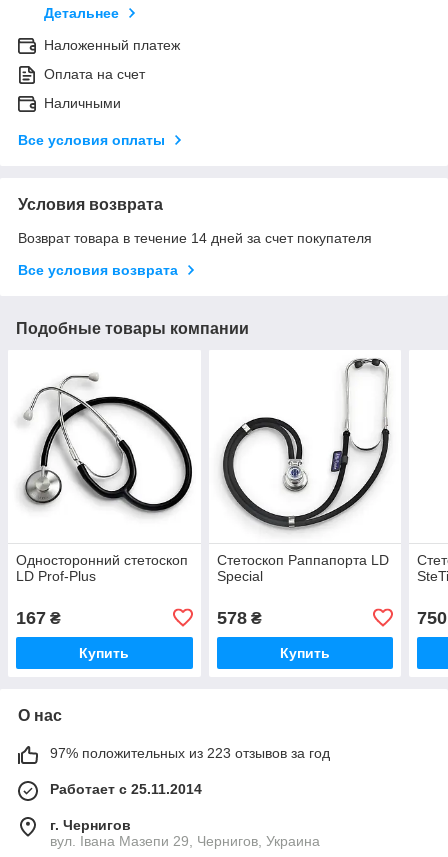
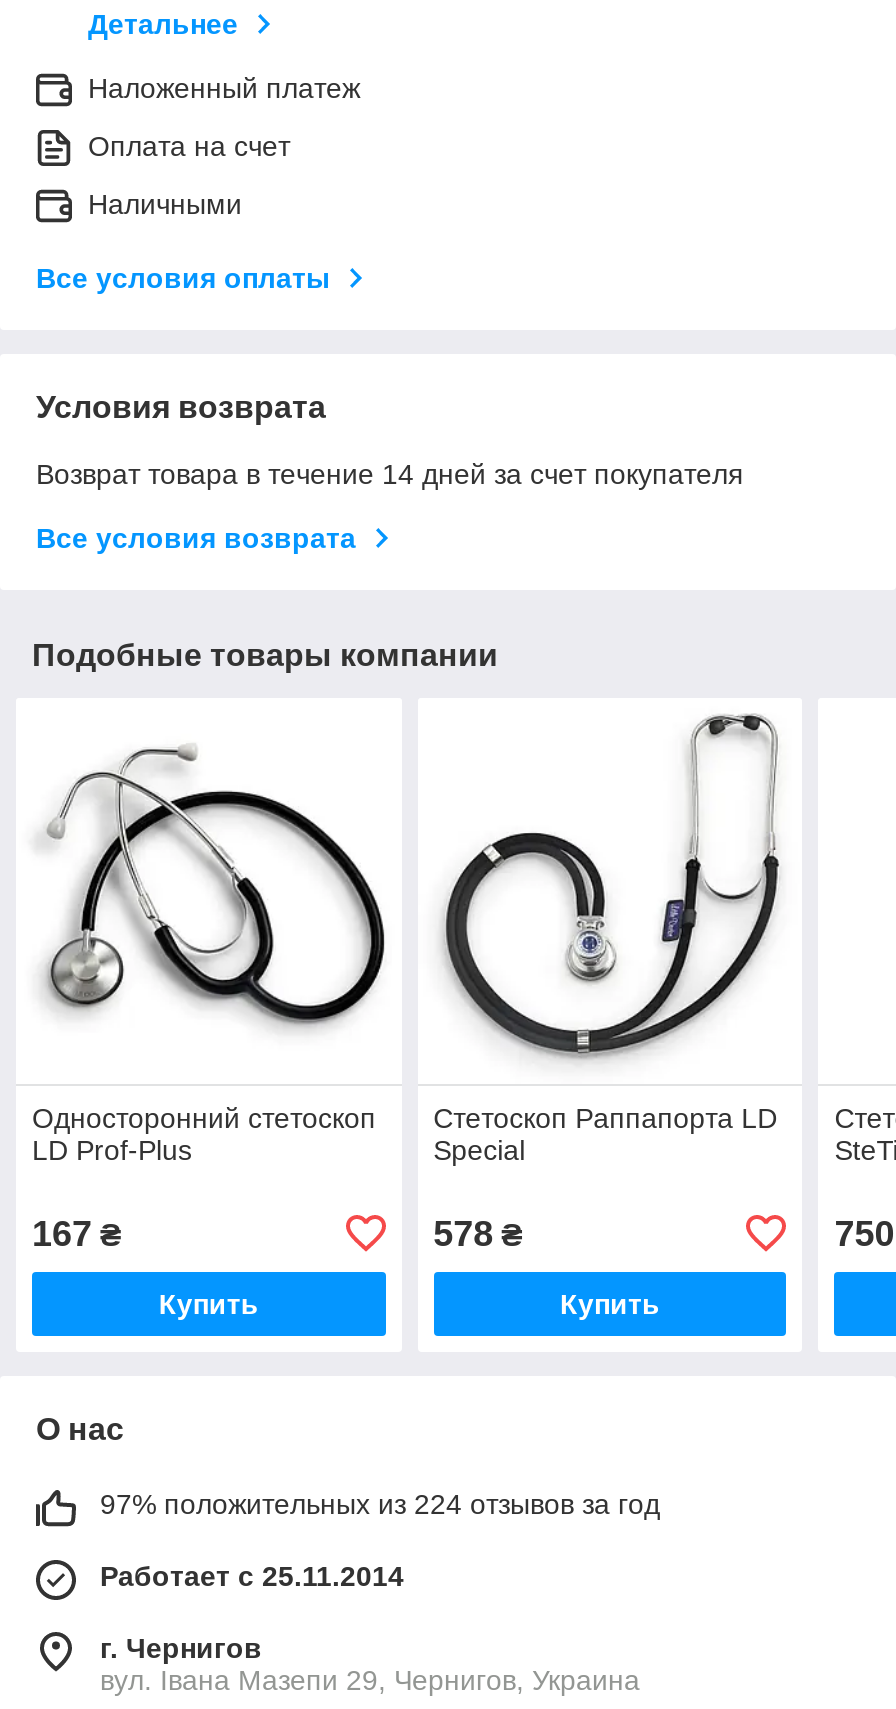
- 97% положительных из 223 отзывов за год
+ 97% положительных из 224 отзывов за год
